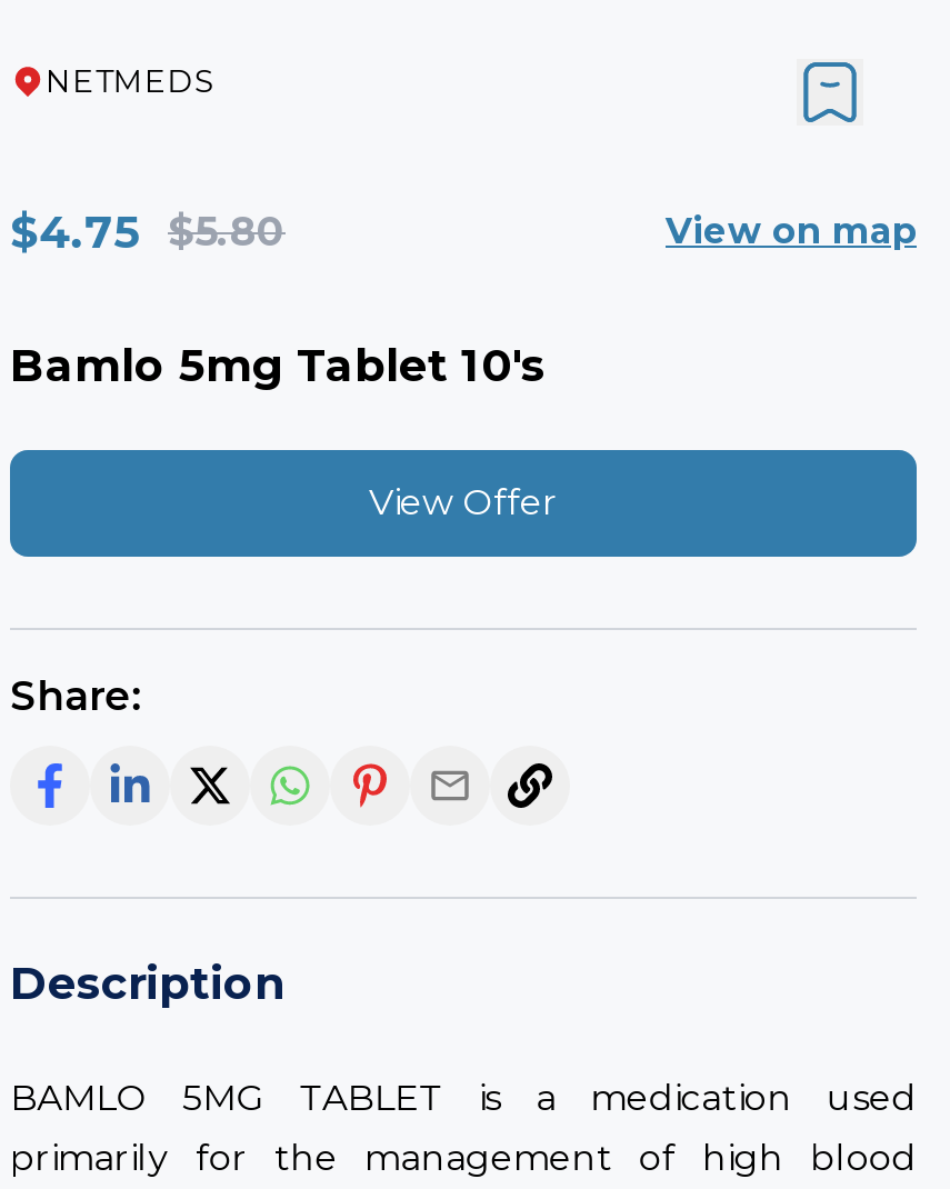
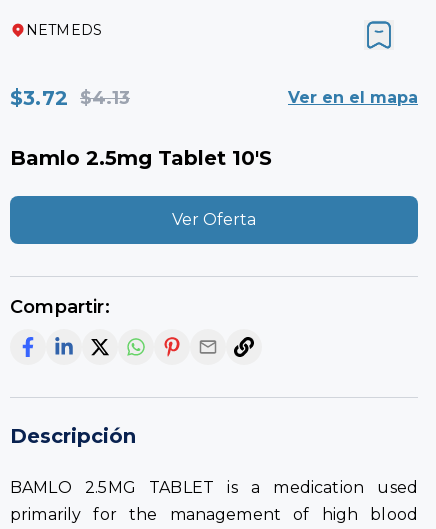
- $4.75 $5.80
- View on map
+ $3.72 $4.13
+ Ver en el mapa

- Bamlo 5mg Tablet 10's
+ Bamlo 2.5mg Tablet 10'S

- View Offer
+ Ver Oferta

- Share:
+ Compartir:

- Description
+ Descripción

- BAMLO 5MG TABLET is a medication used
+ BAMLO 2.5MG TABLET is a medication used
